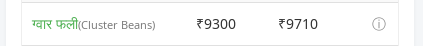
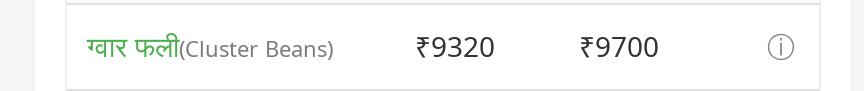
- ₹9300
+ ₹9320

- ₹9710
+ ₹9700
